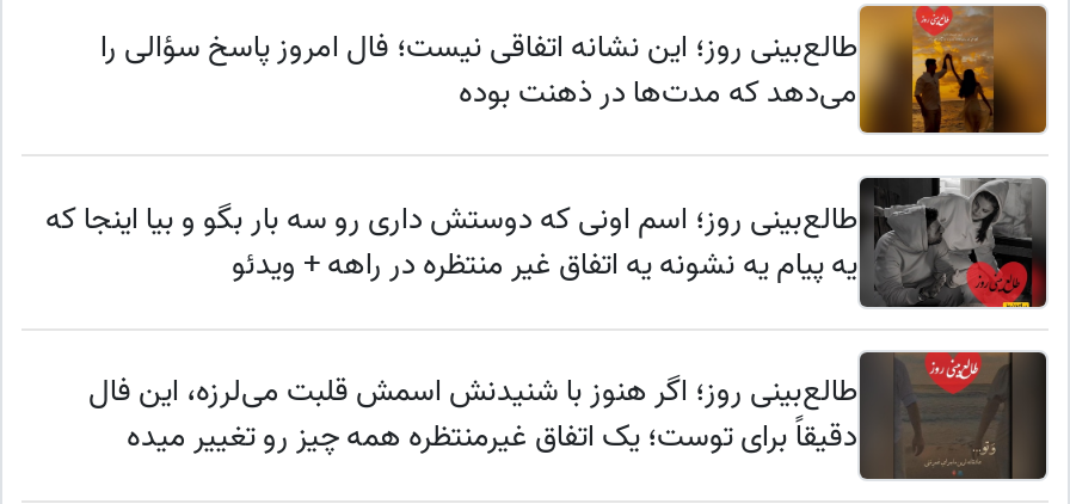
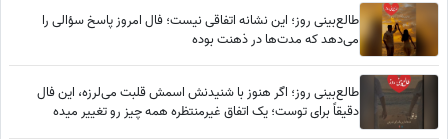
- [image]
- طالع‌بینی روز؛ اسم اونی که دوستش داری رو سه بار بگو و بیا اینجا که
- یه پیام یه نشونه یه اتفاق غیر منتظره در راهه + ویدئو
